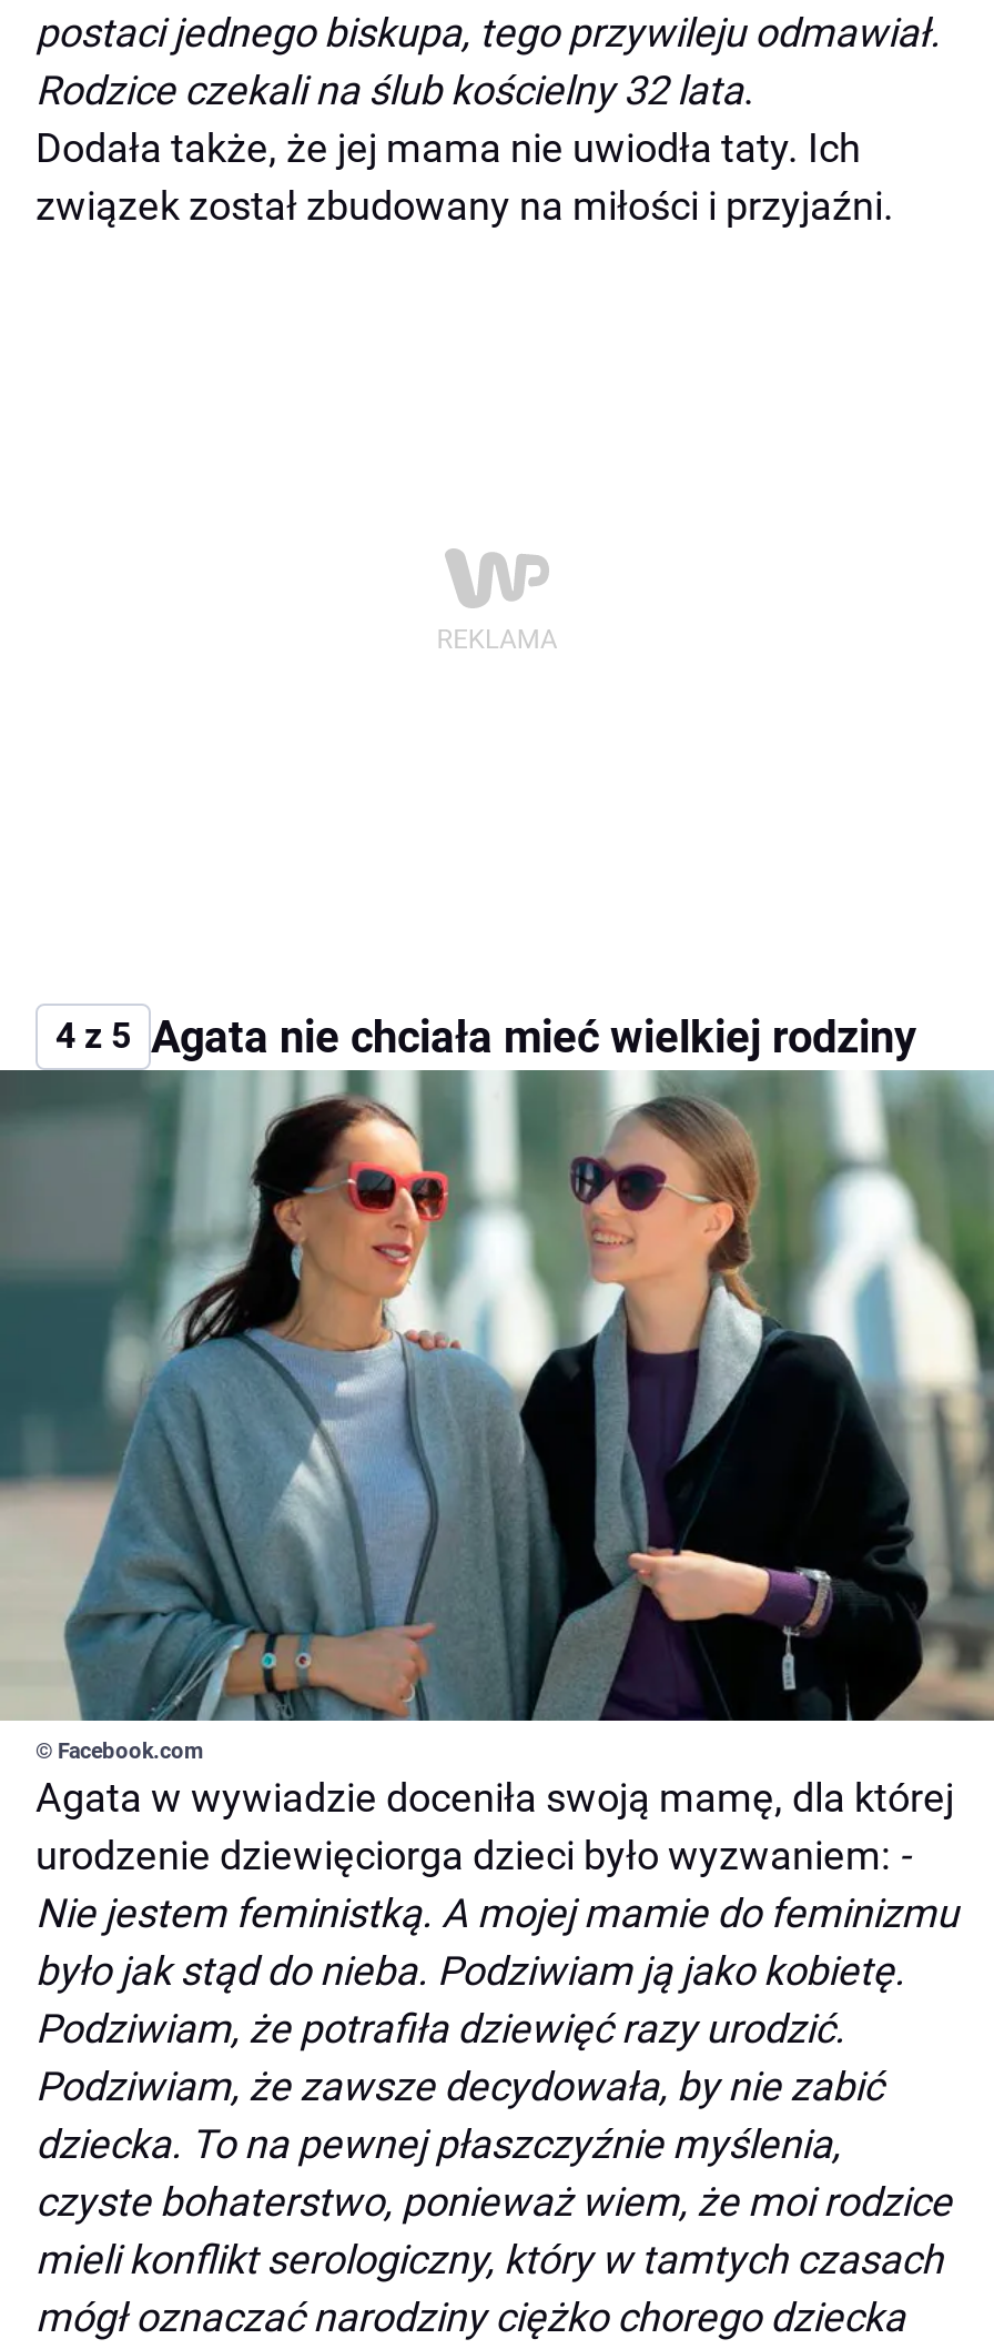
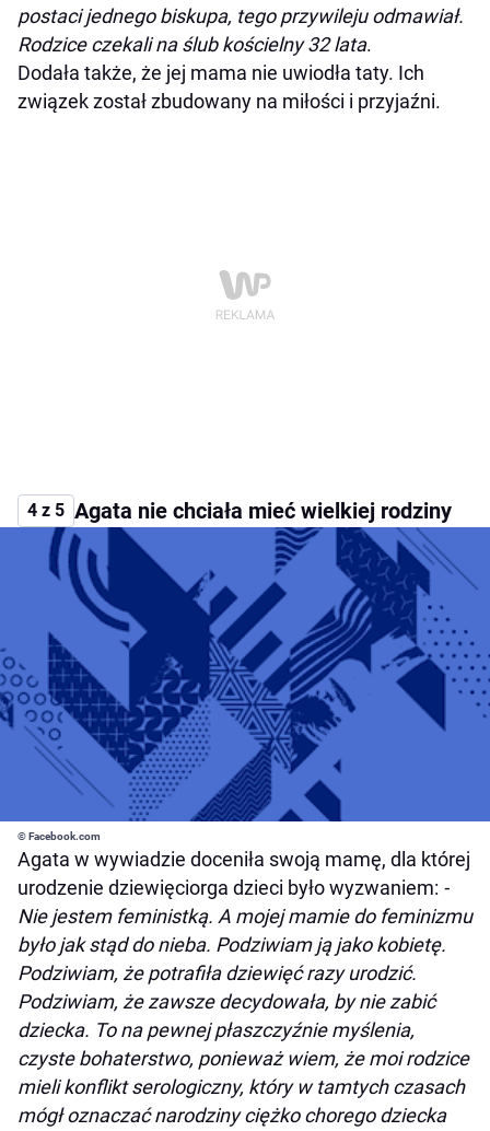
- [image]
+ [image]
